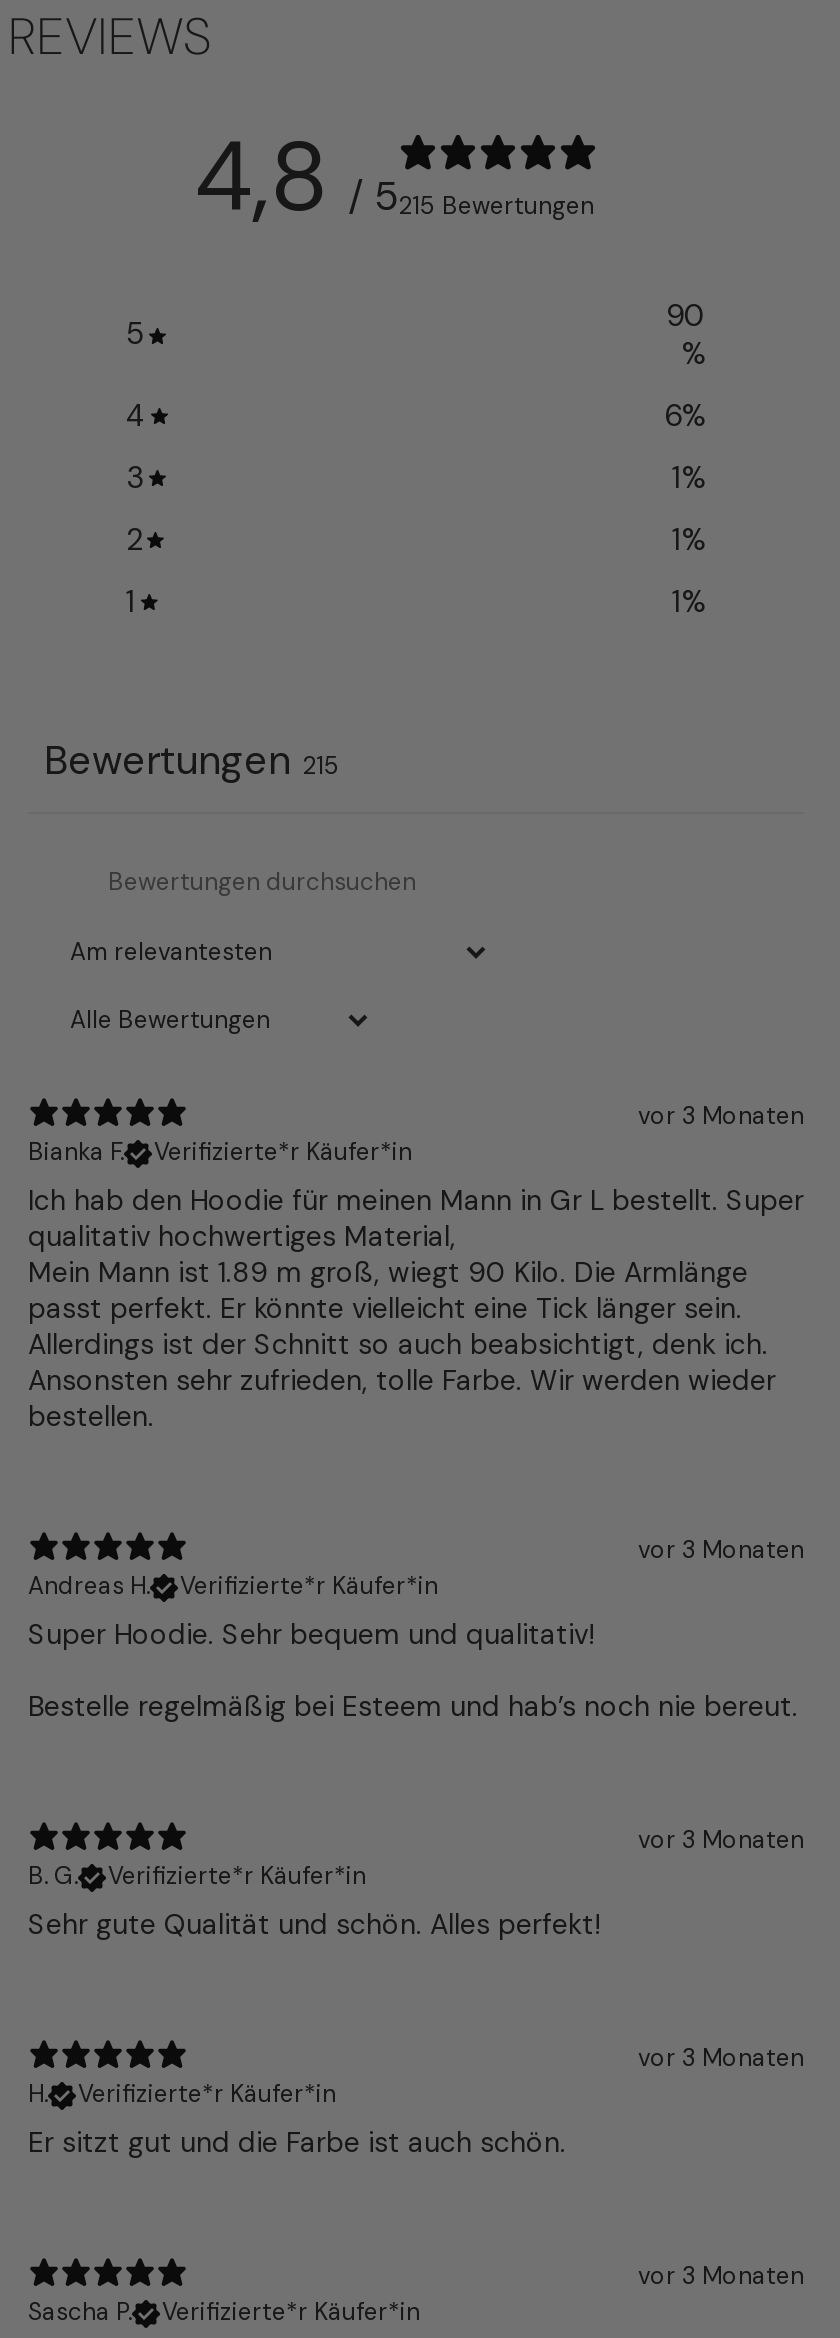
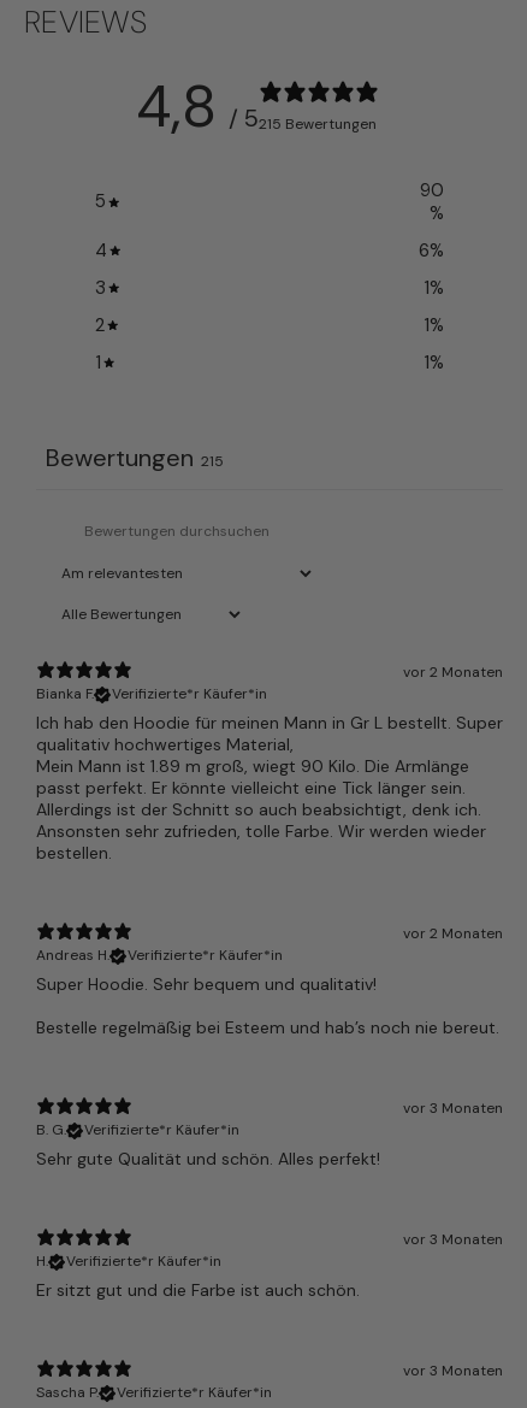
- vor 3 Monaten
+ vor 2 Monaten

- vor 3 Monaten
+ vor 2 Monaten
